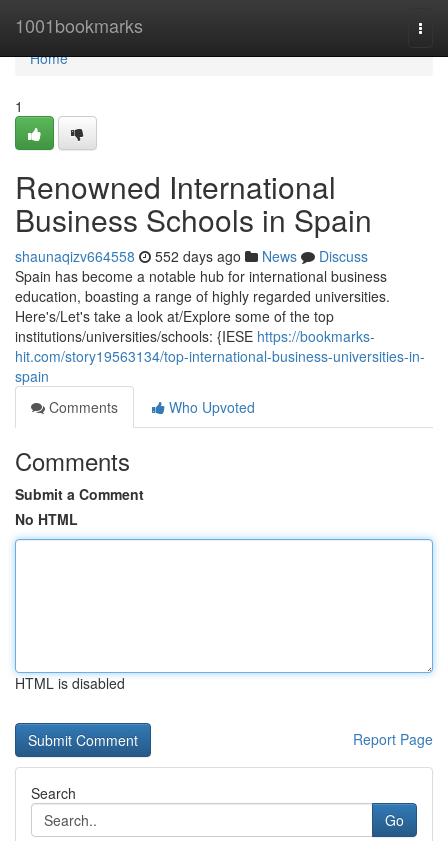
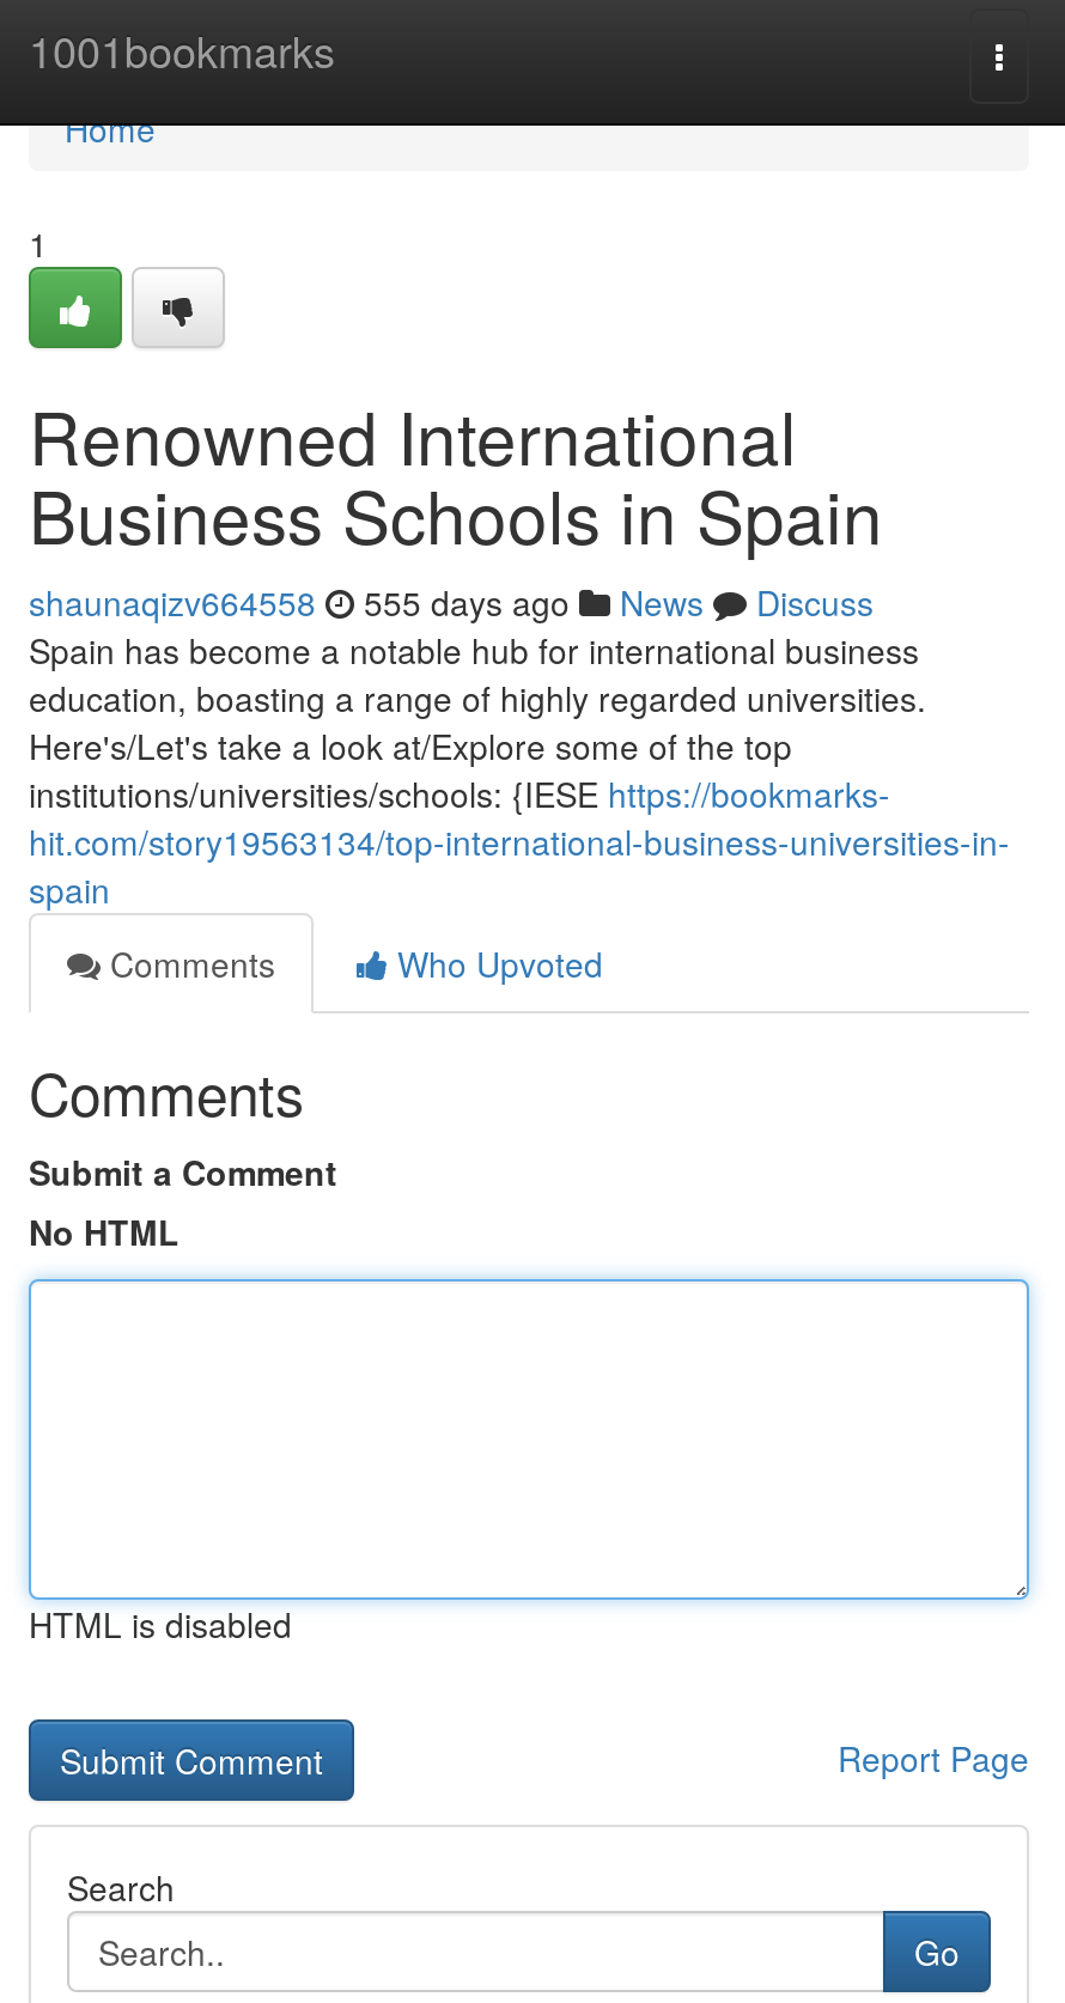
- shaunaqizv664558 552 days ago News Discuss
+ shaunaqizv664558 555 days ago News Discuss
